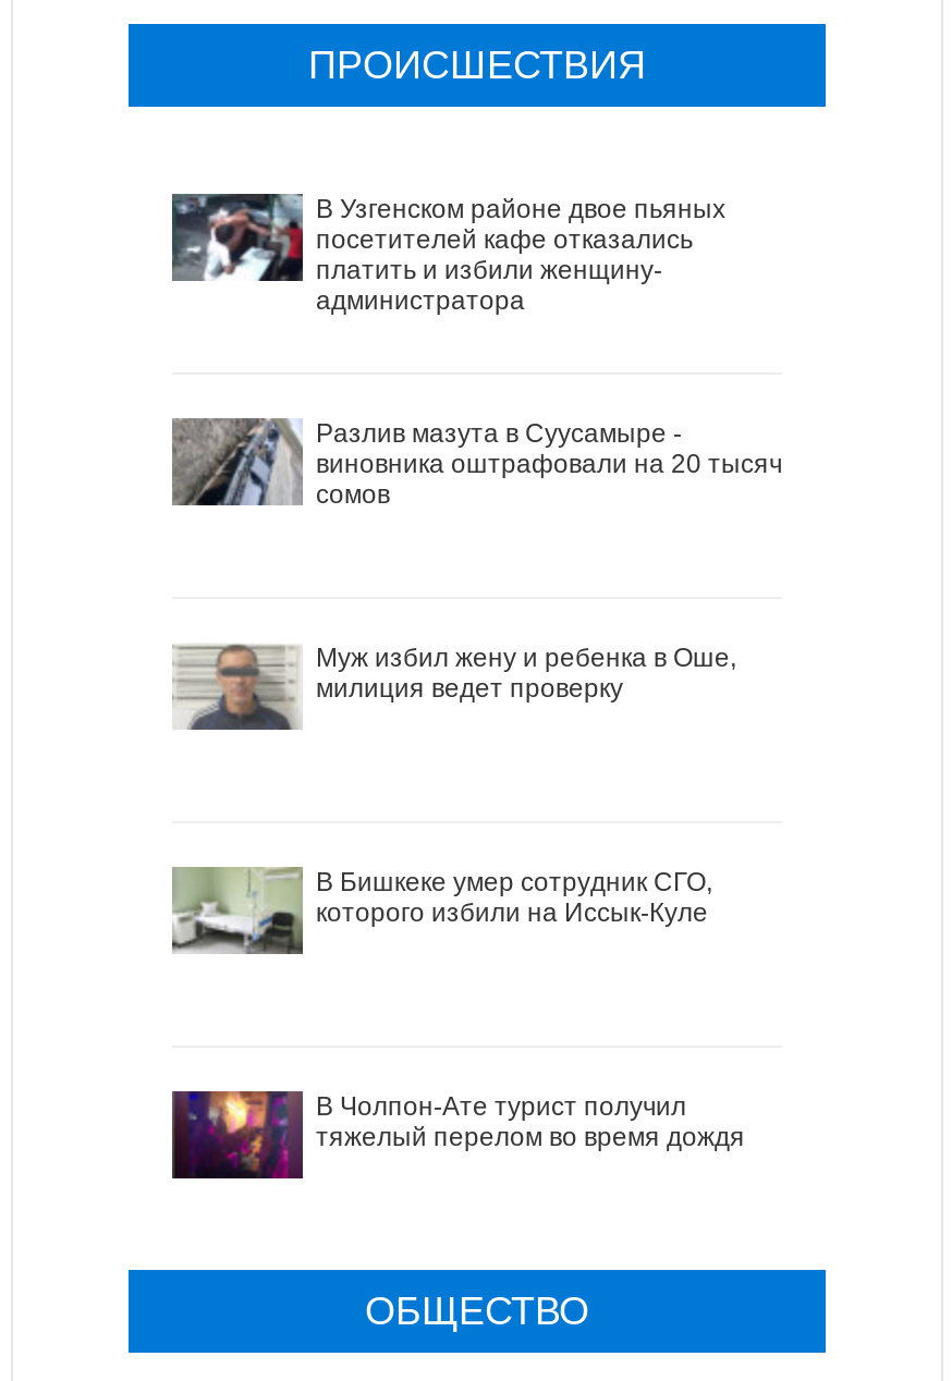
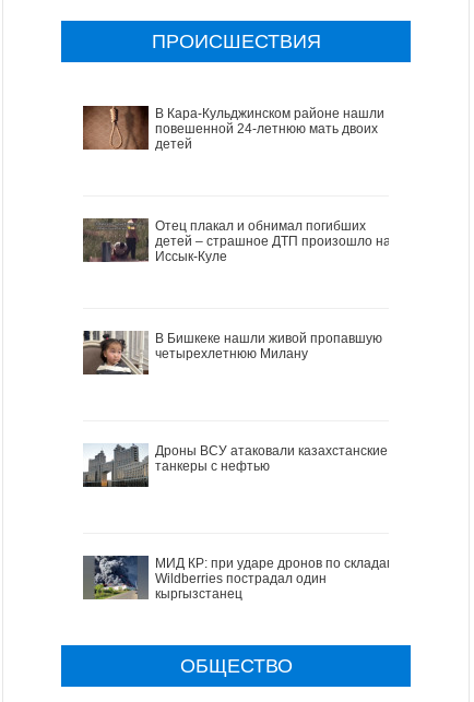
- [image]
- В Узгенском районе двое пьяных
- посетителей кафе отказались
- платить и избили женщину-
- администратора
+ [image]
+ В Кара-Кульджинском районе нашли
+ повешенной 24-летнюю мать двоих
+ детей

- [image]
- Разлив мазута в Суусамыре -
- виновника оштрафовали на 20 тысяч
- сомов
+ [image]
+ Отец плакал и обнимал погибших
+ детей – страшное ДТП произошло на
+ Иссык-Куле

- [image]
- Муж избил жену и ребенка в Оше,
- милиция ведет проверку
+ [image]
+ В Бишкеке нашли живой пропавшую
+ четырехлетнюю Милану

- [image]
- В Бишкеке умер сотрудник СГО,
- которого избили на Иссык-Куле
+ [image]
+ Дроны ВСУ атаковали казахстанские
+ танкеры с нефтью

- [image]
- В Чолпон-Ате турист получил
- тяжелый перелом во время дождя
+ [image]
+ МИД КР: при ударе дронов по складам
+ Wildberries пострадал один
+ кыргызстанец
